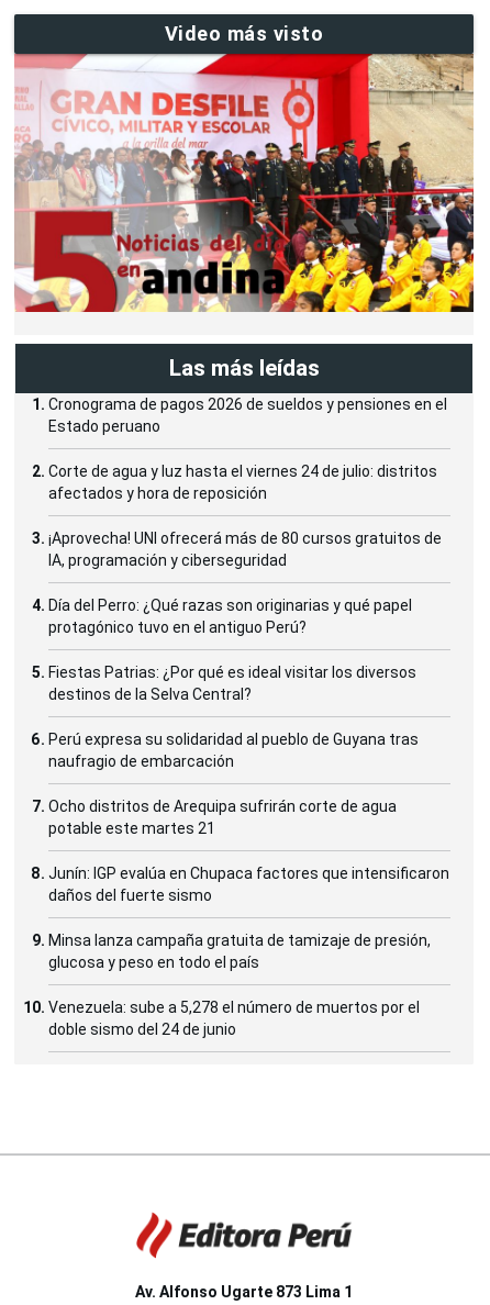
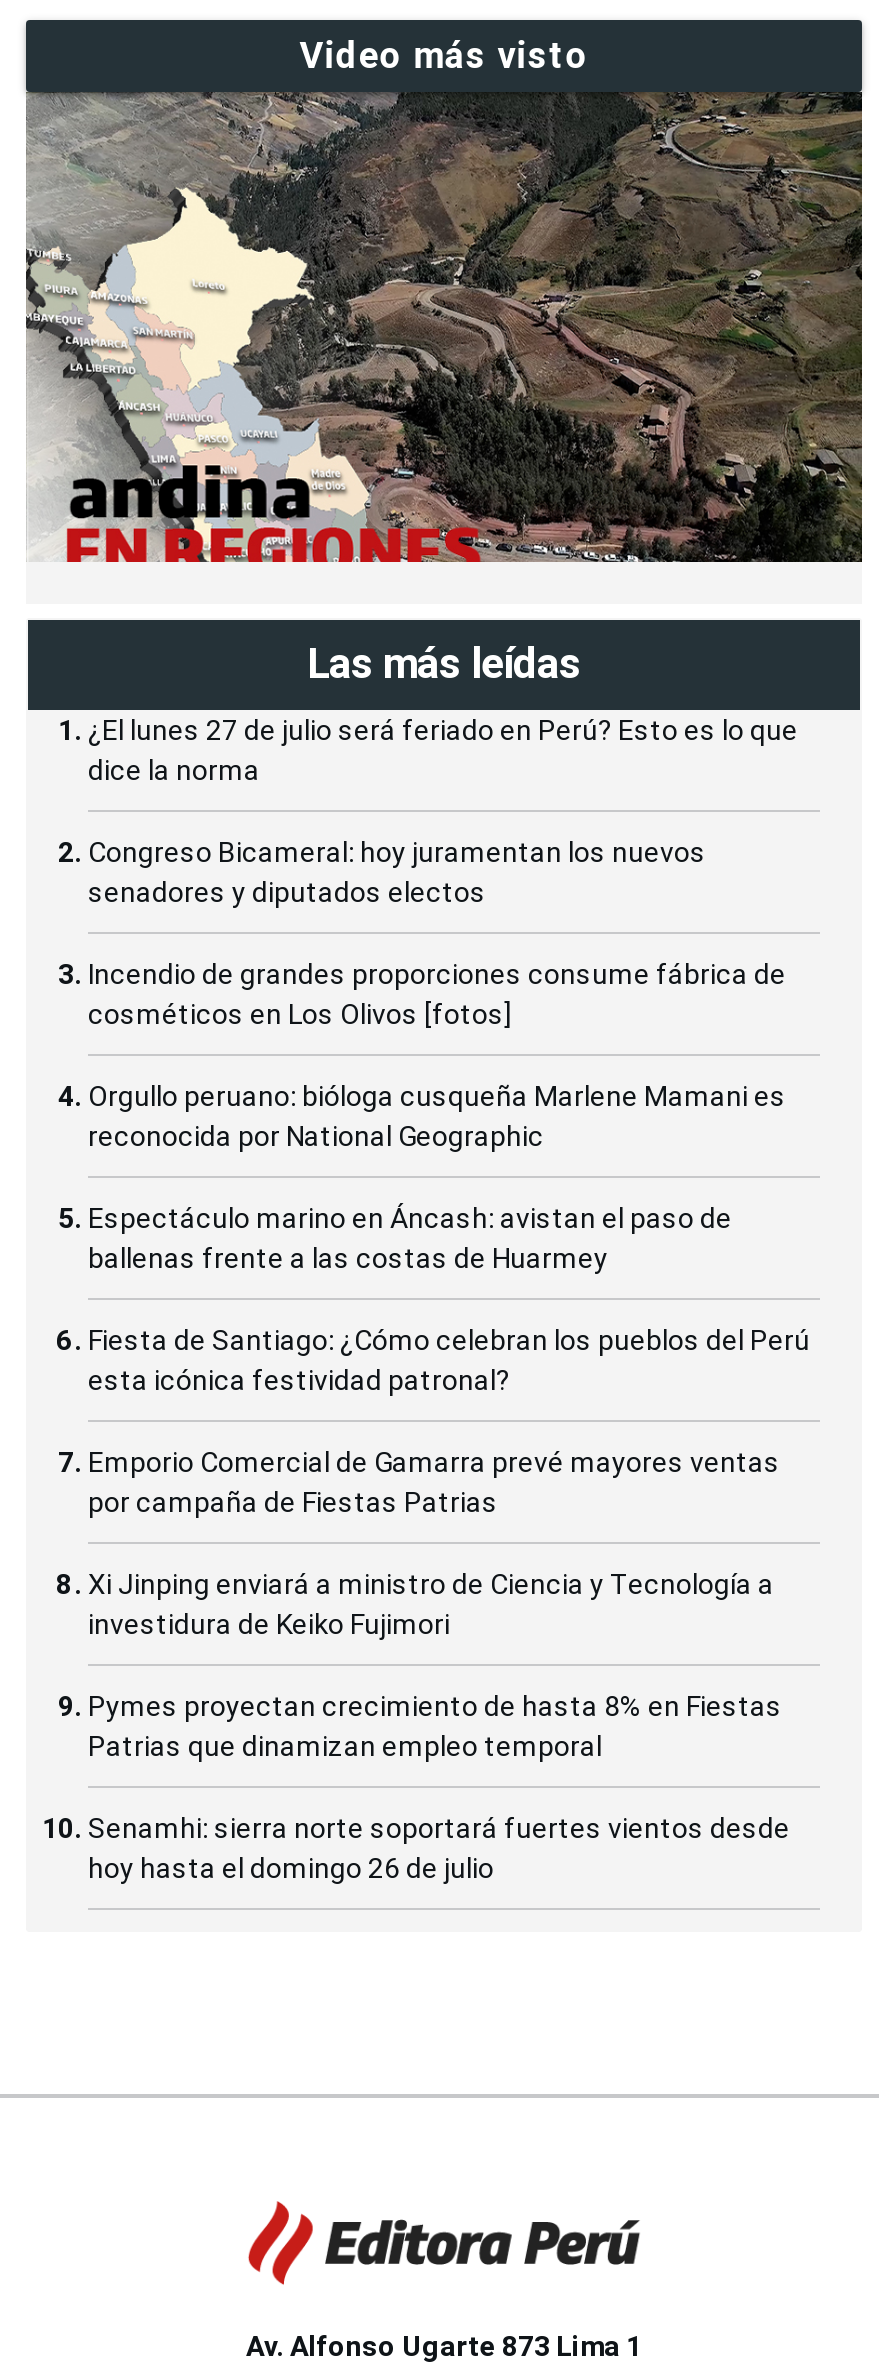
- [image]
+ [image]

- Cronograma de pagos 2026 de sueldos y pensiones en el
- Estado peruano
+ ¿El lunes 27 de julio será feriado en Perú? Esto es lo que
+ dice la norma

- Corte de agua y luz hasta el viernes 24 de julio: distritos
- afectados y hora de reposición
+ Congreso Bicameral: hoy juramentan los nuevos
+ senadores y diputados electos

- ¡Aprovecha! UNI ofrecerá más de 80 cursos gratuitos de
- IA, programación y ciberseguridad
+ Incendio de grandes proporciones consume fábrica de
+ cosméticos en Los Olivos [fotos]

- Día del Perro: ¿Qué razas son originarias y qué papel
- protagónico tuvo en el antiguo Perú?
+ Orgullo peruano: bióloga cusqueña Marlene Mamani es
+ reconocida por National Geographic

- Fiestas Patrias: ¿Por qué es ideal visitar los diversos
- destinos de la Selva Central?
+ Espectáculo marino en Áncash: avistan el paso de
+ ballenas frente a las costas de Huarmey

- Perú expresa su solidaridad al pueblo de Guyana tras
- naufragio de embarcación
+ Fiesta de Santiago: ¿Cómo celebran los pueblos del Perú
+ esta icónica festividad patronal?

- Ocho distritos de Arequipa sufrirán corte de agua
- potable este martes 21
+ Emporio Comercial de Gamarra prevé mayores ventas
+ por campaña de Fiestas Patrias

- Junín: IGP evalúa en Chupaca factores que intensificaron
- daños del fuerte sismo
+ Xi Jinping enviará a ministro de Ciencia y Tecnología a
+ investidura de Keiko Fujimori

- Minsa lanza campaña gratuita de tamizaje de presión,
- glucosa y peso en todo el país
+ Pymes proyectan crecimiento de hasta 8% en Fiestas
+ Patrias que dinamizan empleo temporal

- Venezuela: sube a 5,278 el número de muertos por el
- doble sismo del 24 de junio
+ Senamhi: sierra norte soportará fuertes vientos desde
+ hoy hasta el domingo 26 de julio
